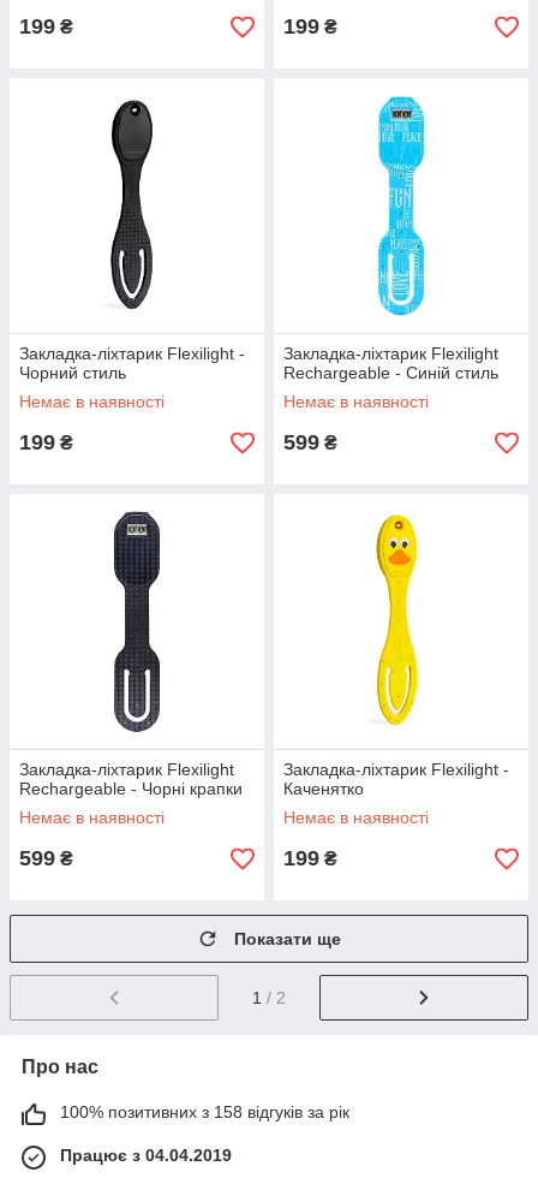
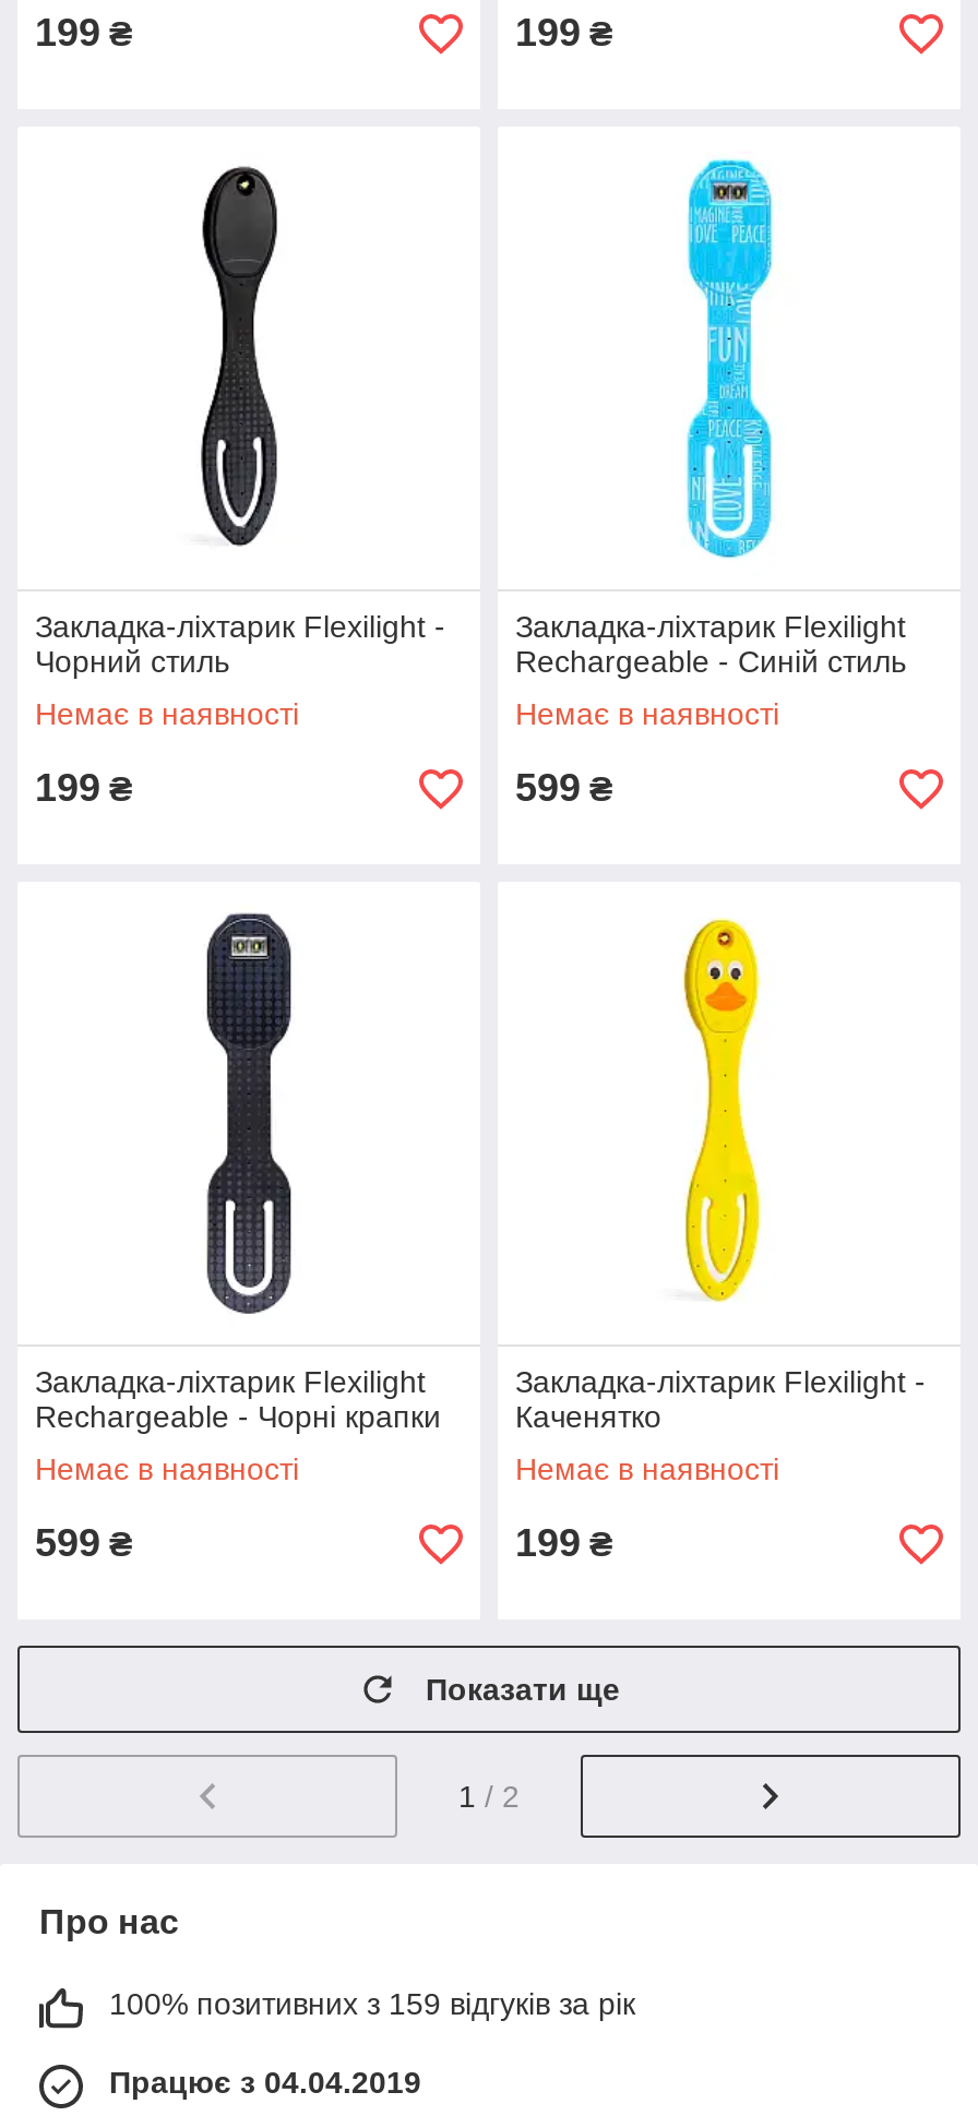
- 100% позитивних з 158 відгуків за рік
+ 100% позитивних з 159 відгуків за рік
